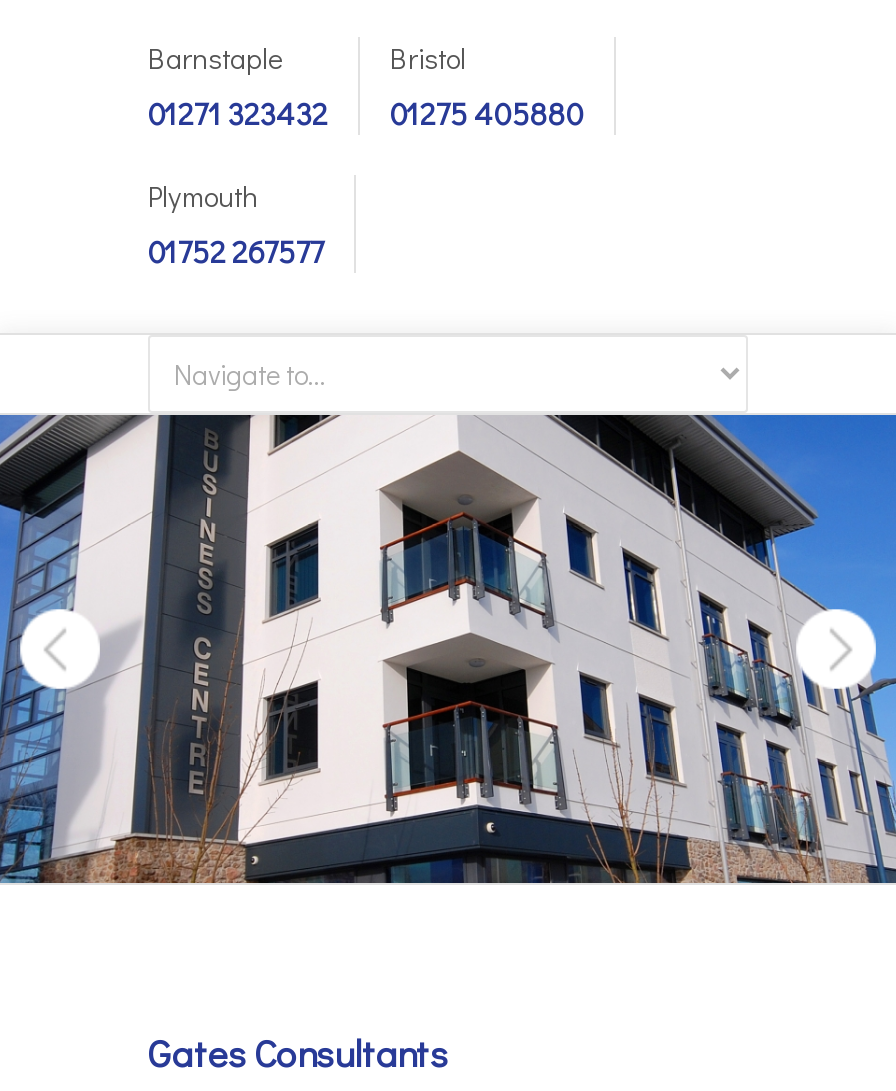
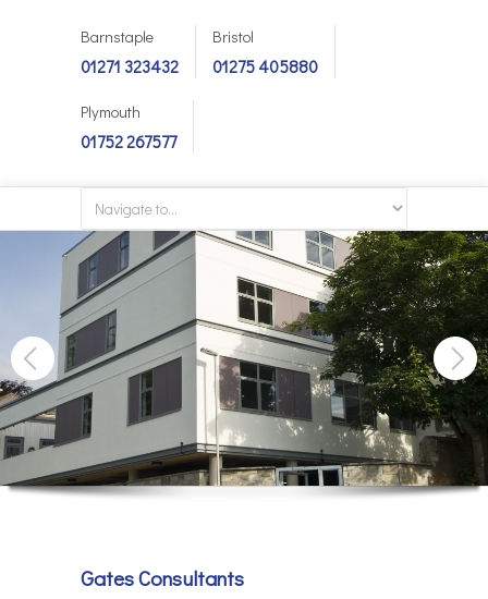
- [image]
+ [image]
